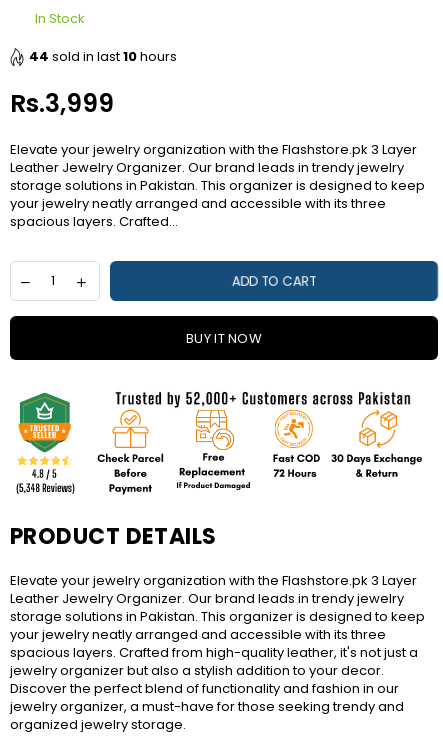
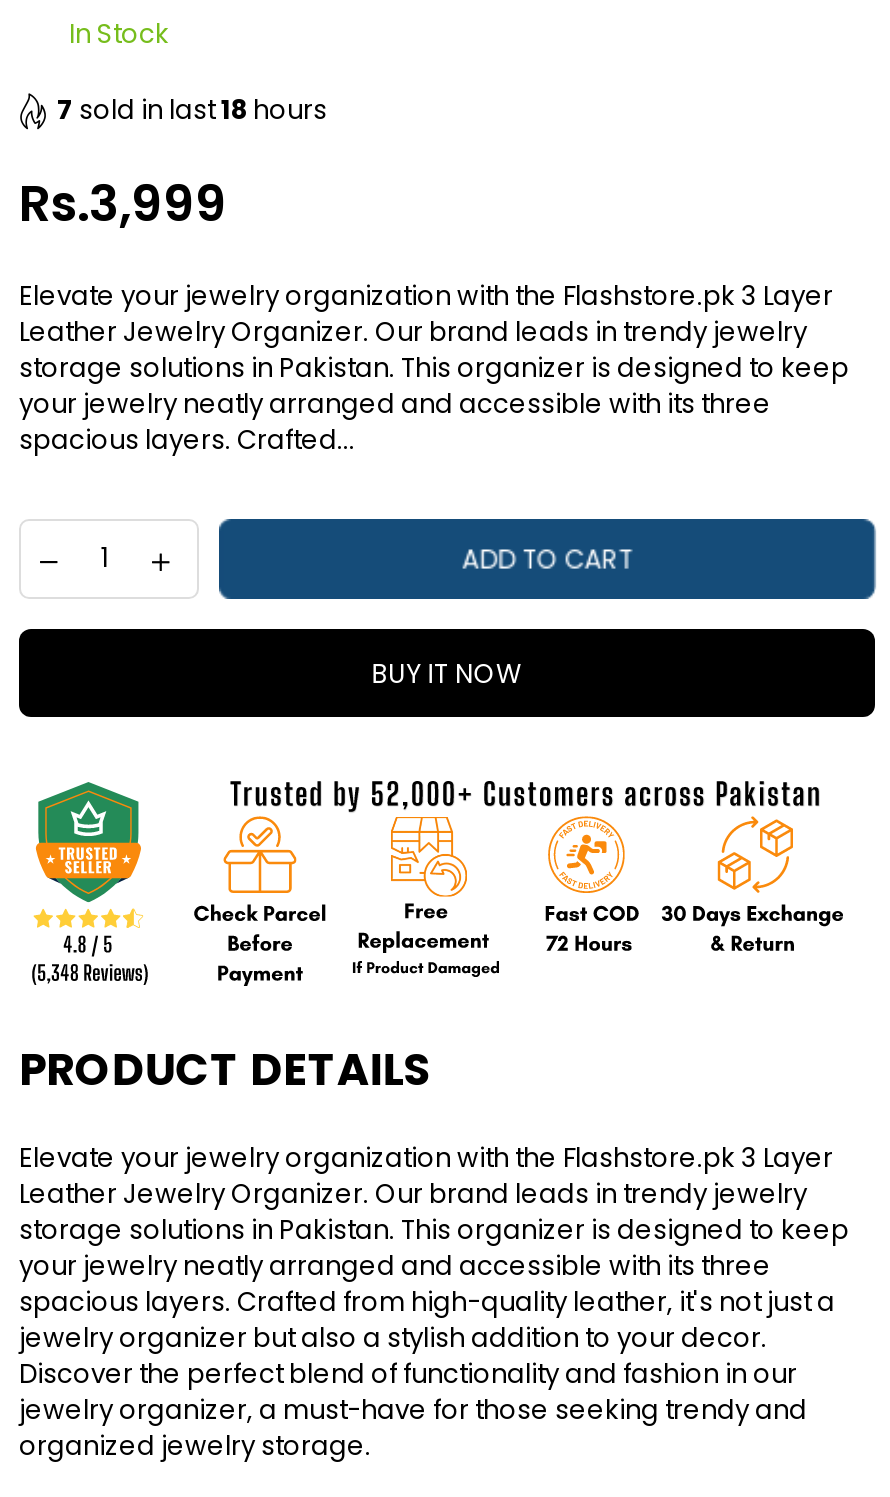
- 44 sold in last10 hours
+ 7 sold in last18 hours
